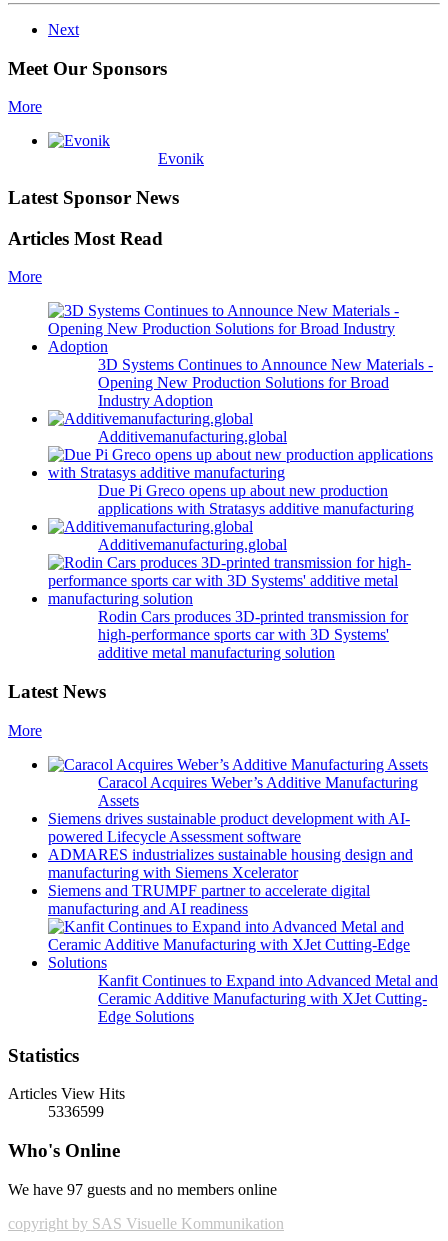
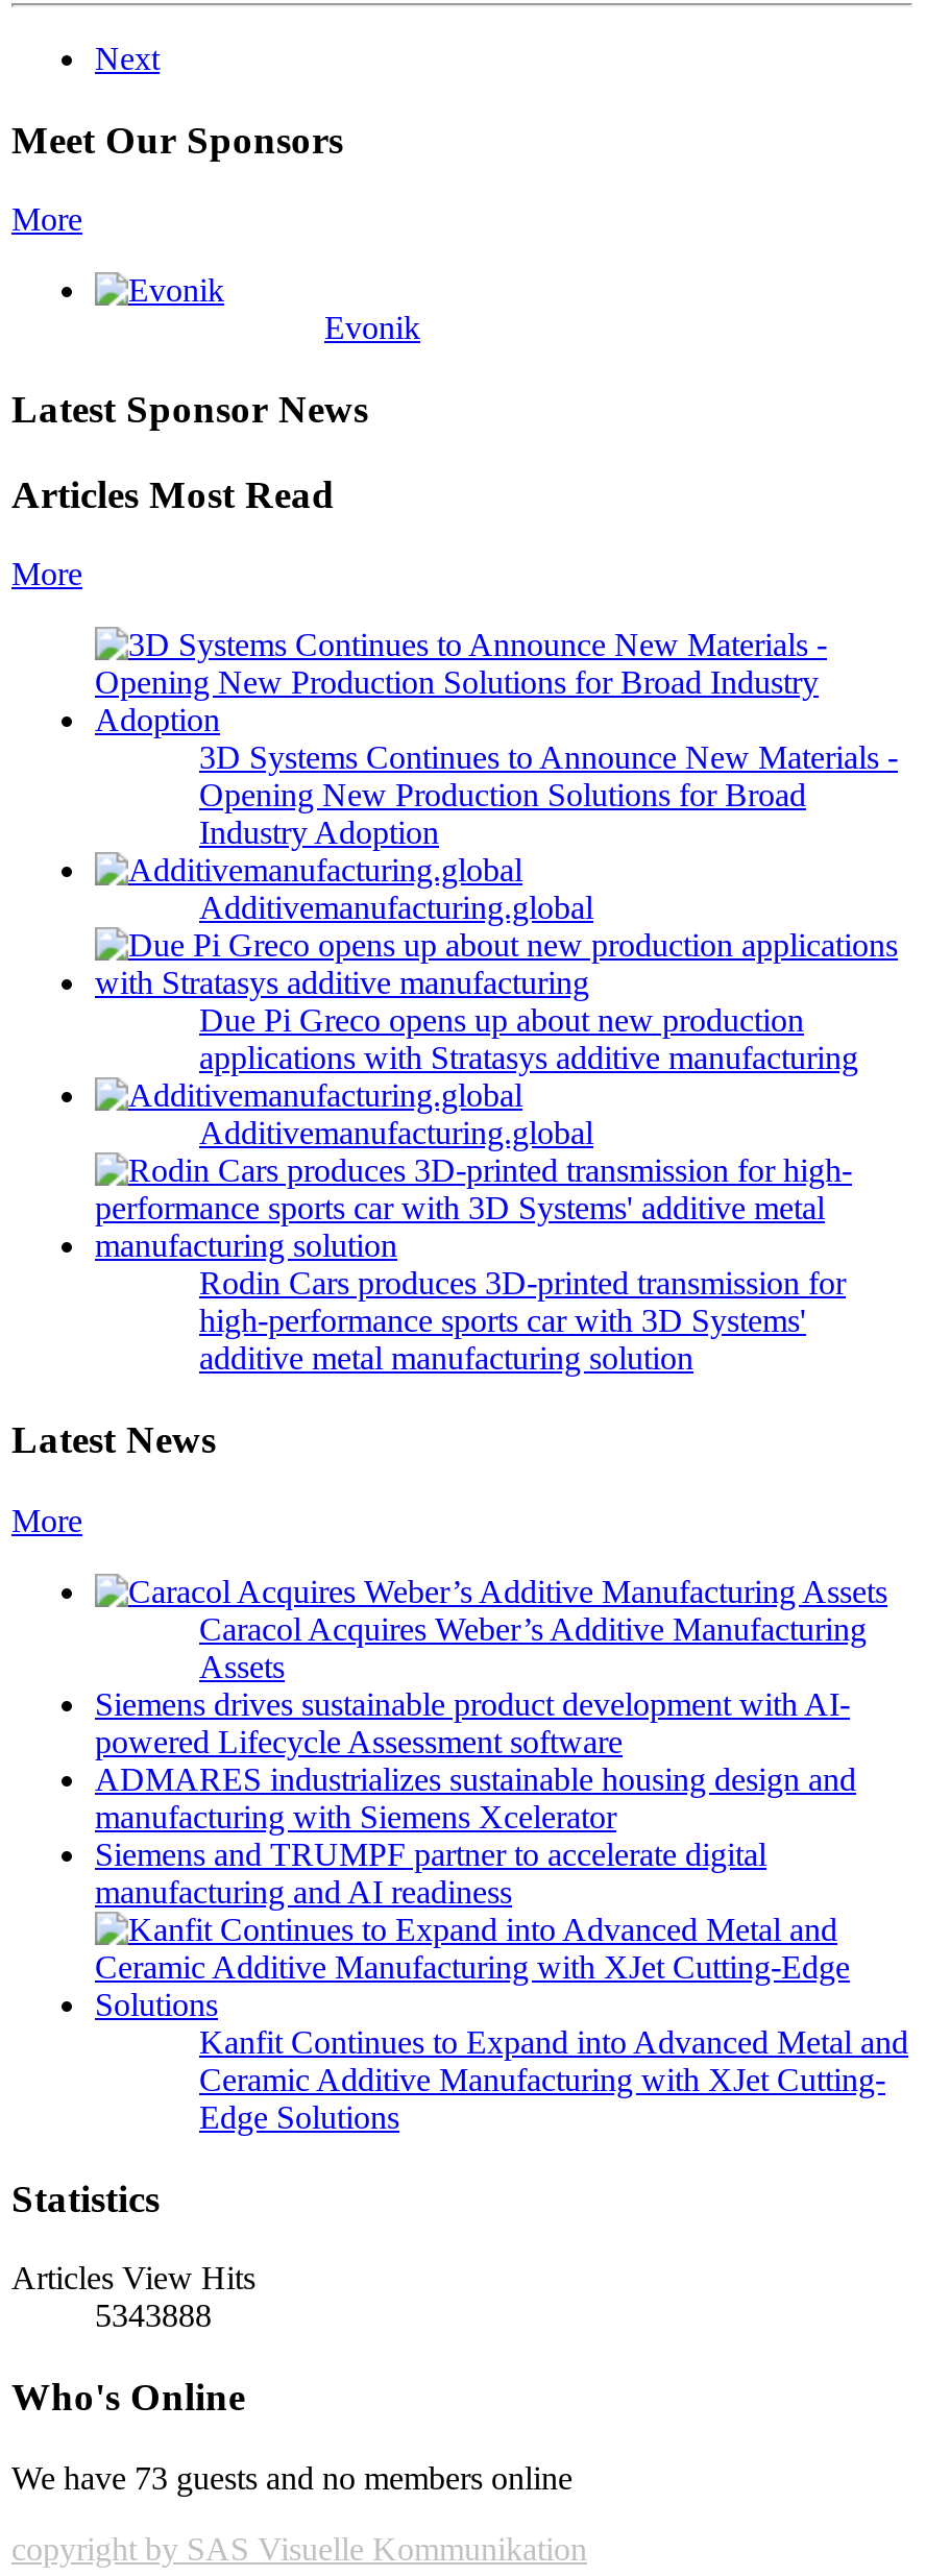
- 5336599
+ 5343888

- We have 97 guests and no members online
+ We have 73 guests and no members online
